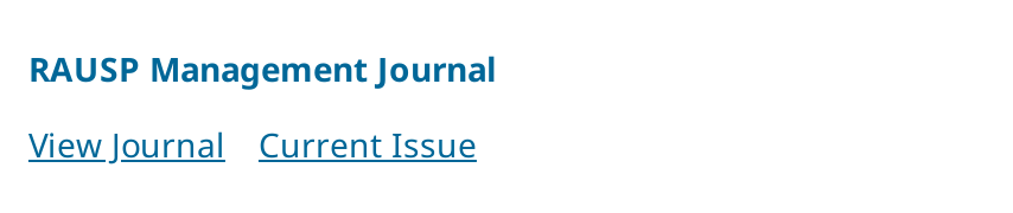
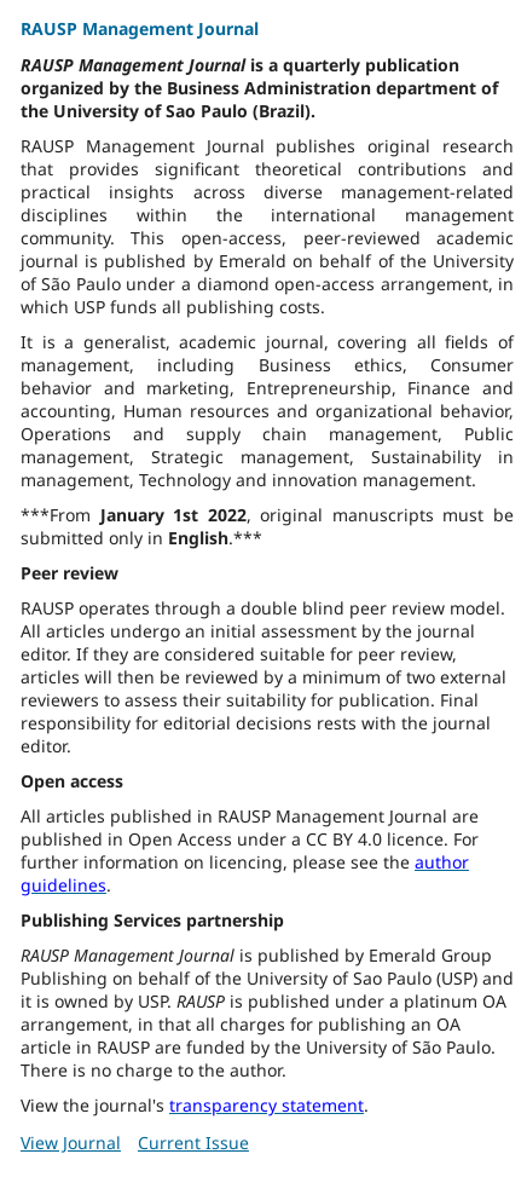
+ RAUSP Management Journal is a quarterly publication
+ organized by the Business Administration department of
+ the University of Sao Paulo (Brazil).
+ RAUSP Management Journal publishes original research
+ that provides significant theoretical contributions and
+ practical insights across diverse management-related
+ disciplines within the international management
+ community. This open-access, peer-reviewed academic
+ journal is published by Emerald on behalf of the University
+ of São Paulo under a diamond open-access arrangement, in
+ which USP funds all publishing costs.
+ It is a generalist, academic journal, covering all fields of
+ management, including Business ethics, Consumer
+ behavior and marketing, Entrepreneurship, Finance and
+ accounting, Human resources and organizational behavior,
+ Operations and supply chain management, Public
+ management, Strategic management, Sustainability in
+ management, Technology and innovation management.
+ ***From January 1st 2022, original manuscripts must be
+ submitted only in English.***
+ Peer review
+ RAUSP operates through a double blind peer review model.
+ All articles undergo an initial assessment by the journal
+ editor. If they are considered suitable for peer review,
+ articles will then be reviewed by a minimum of two external
+ reviewers to assess their suitability for publication. Final
+ responsibility for editorial decisions rests with the journal
+ editor.
+ Open access
+ All articles published in RAUSP Management Journal are
+ published in Open Access under a CC BY 4.0 licence. For
+ further information on licencing, please see the author
+ guidelines.
+ Publishing Services partnership
+ RAUSP Management Journal is published by Emerald Group
+ Publishing on behalf of the University of Sao Paulo (USP) and
+ it is owned by USP. RAUSP is published under a platinum OA
+ arrangement, in that all charges for publishing an OA
+ article in RAUSP are funded by the University of São Paulo.
+ There is no charge to the author.
+ View the journal's transparency statement.
